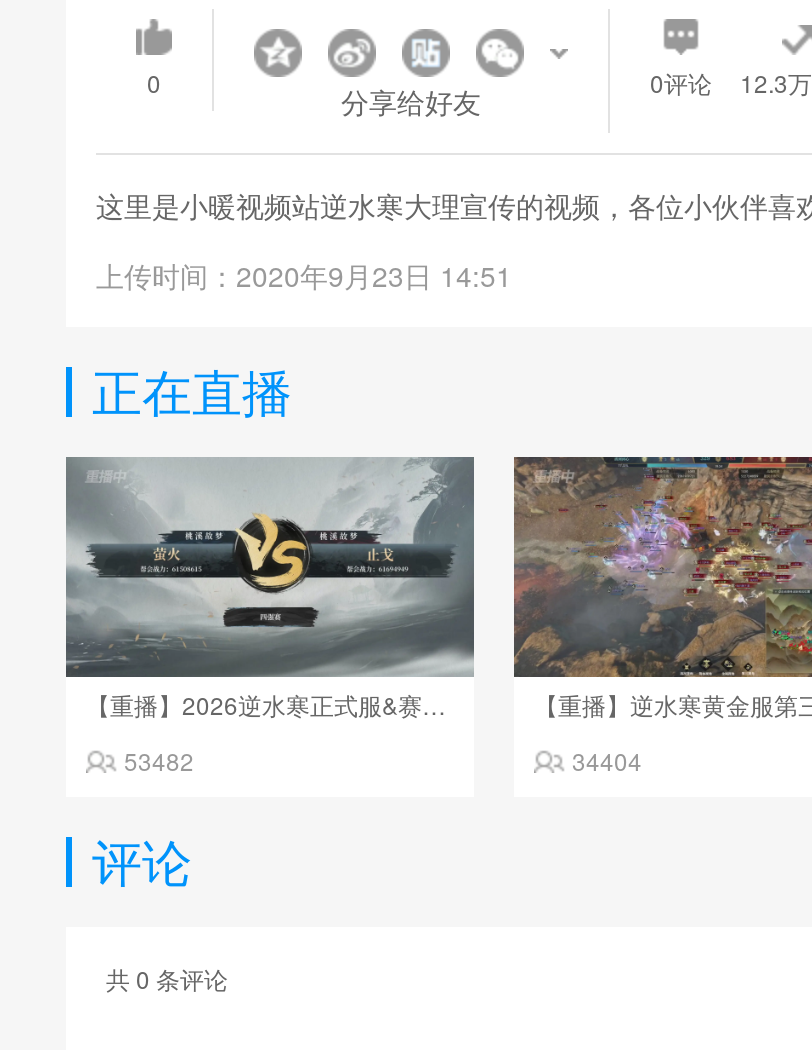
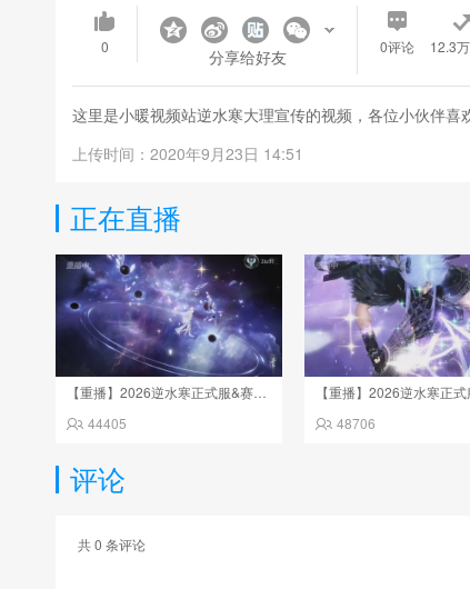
- [image]
- 53482
+ [image]
+ 44405

- [image]
- 34404
+ [image]
+ 48706
